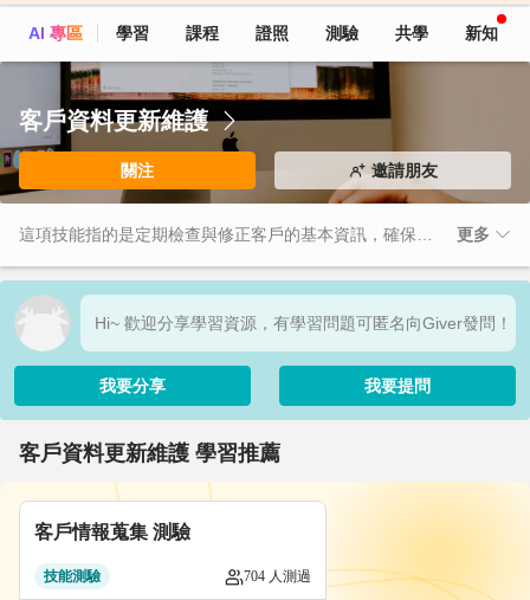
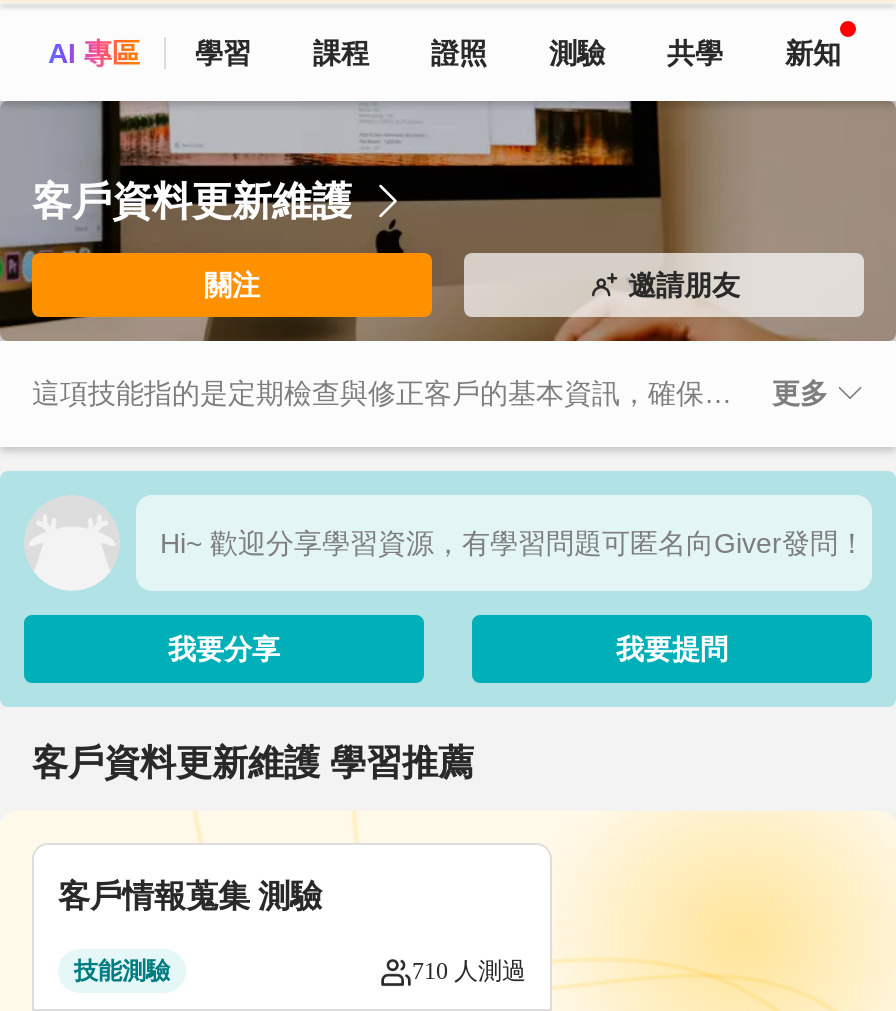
- 704 人測過
+ 710 人測過
